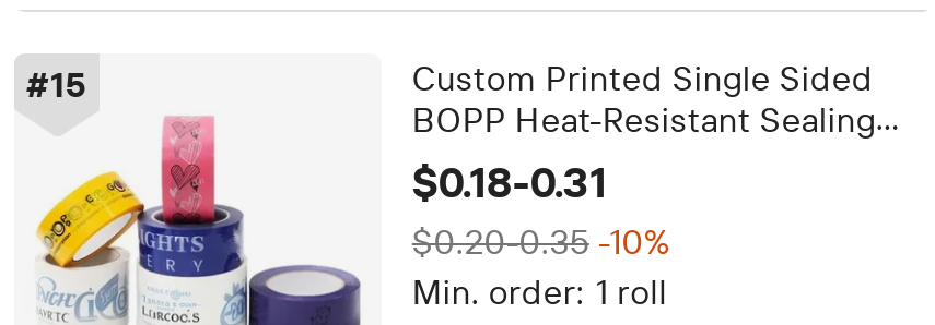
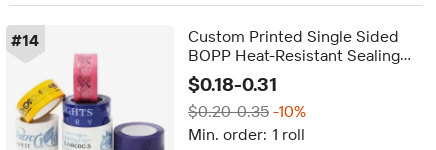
- #15
+ #14
